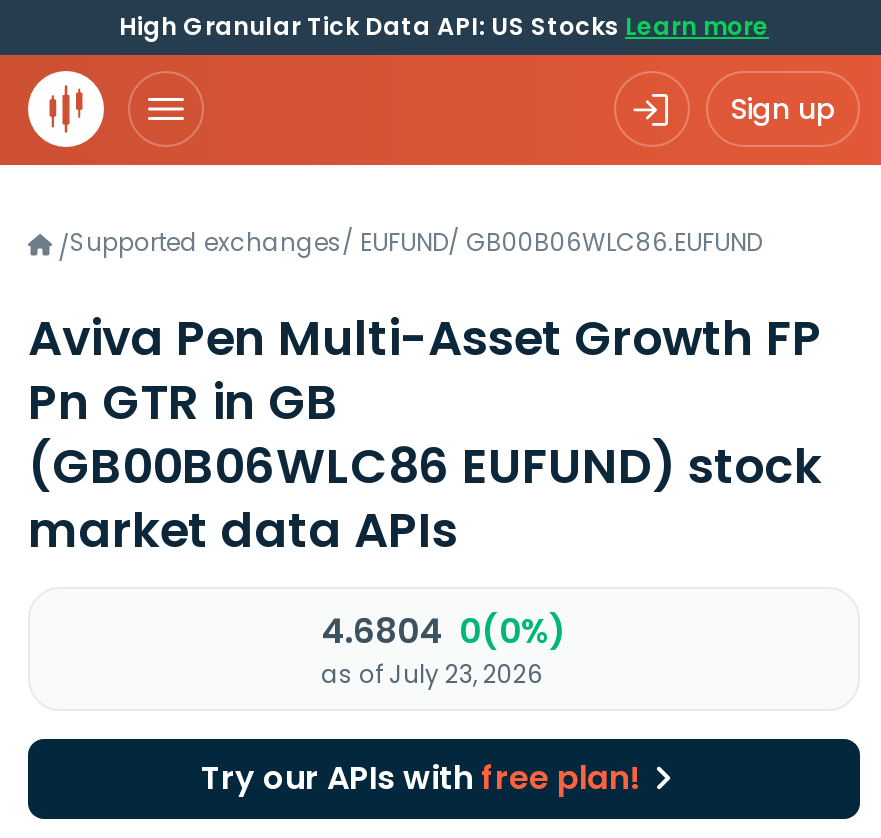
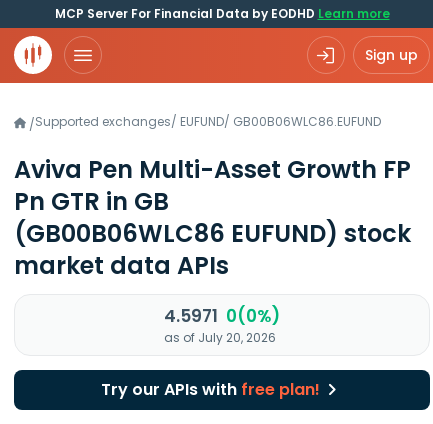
- High Granular Tick Data API: US Stocks Learn more
+ MCP Server For Financial Data by EODHD Learn more

- 4.6804 0(0%)
+ 4.5971 0(0%)

- as of July 23, 2026
+ as of July 20, 2026
